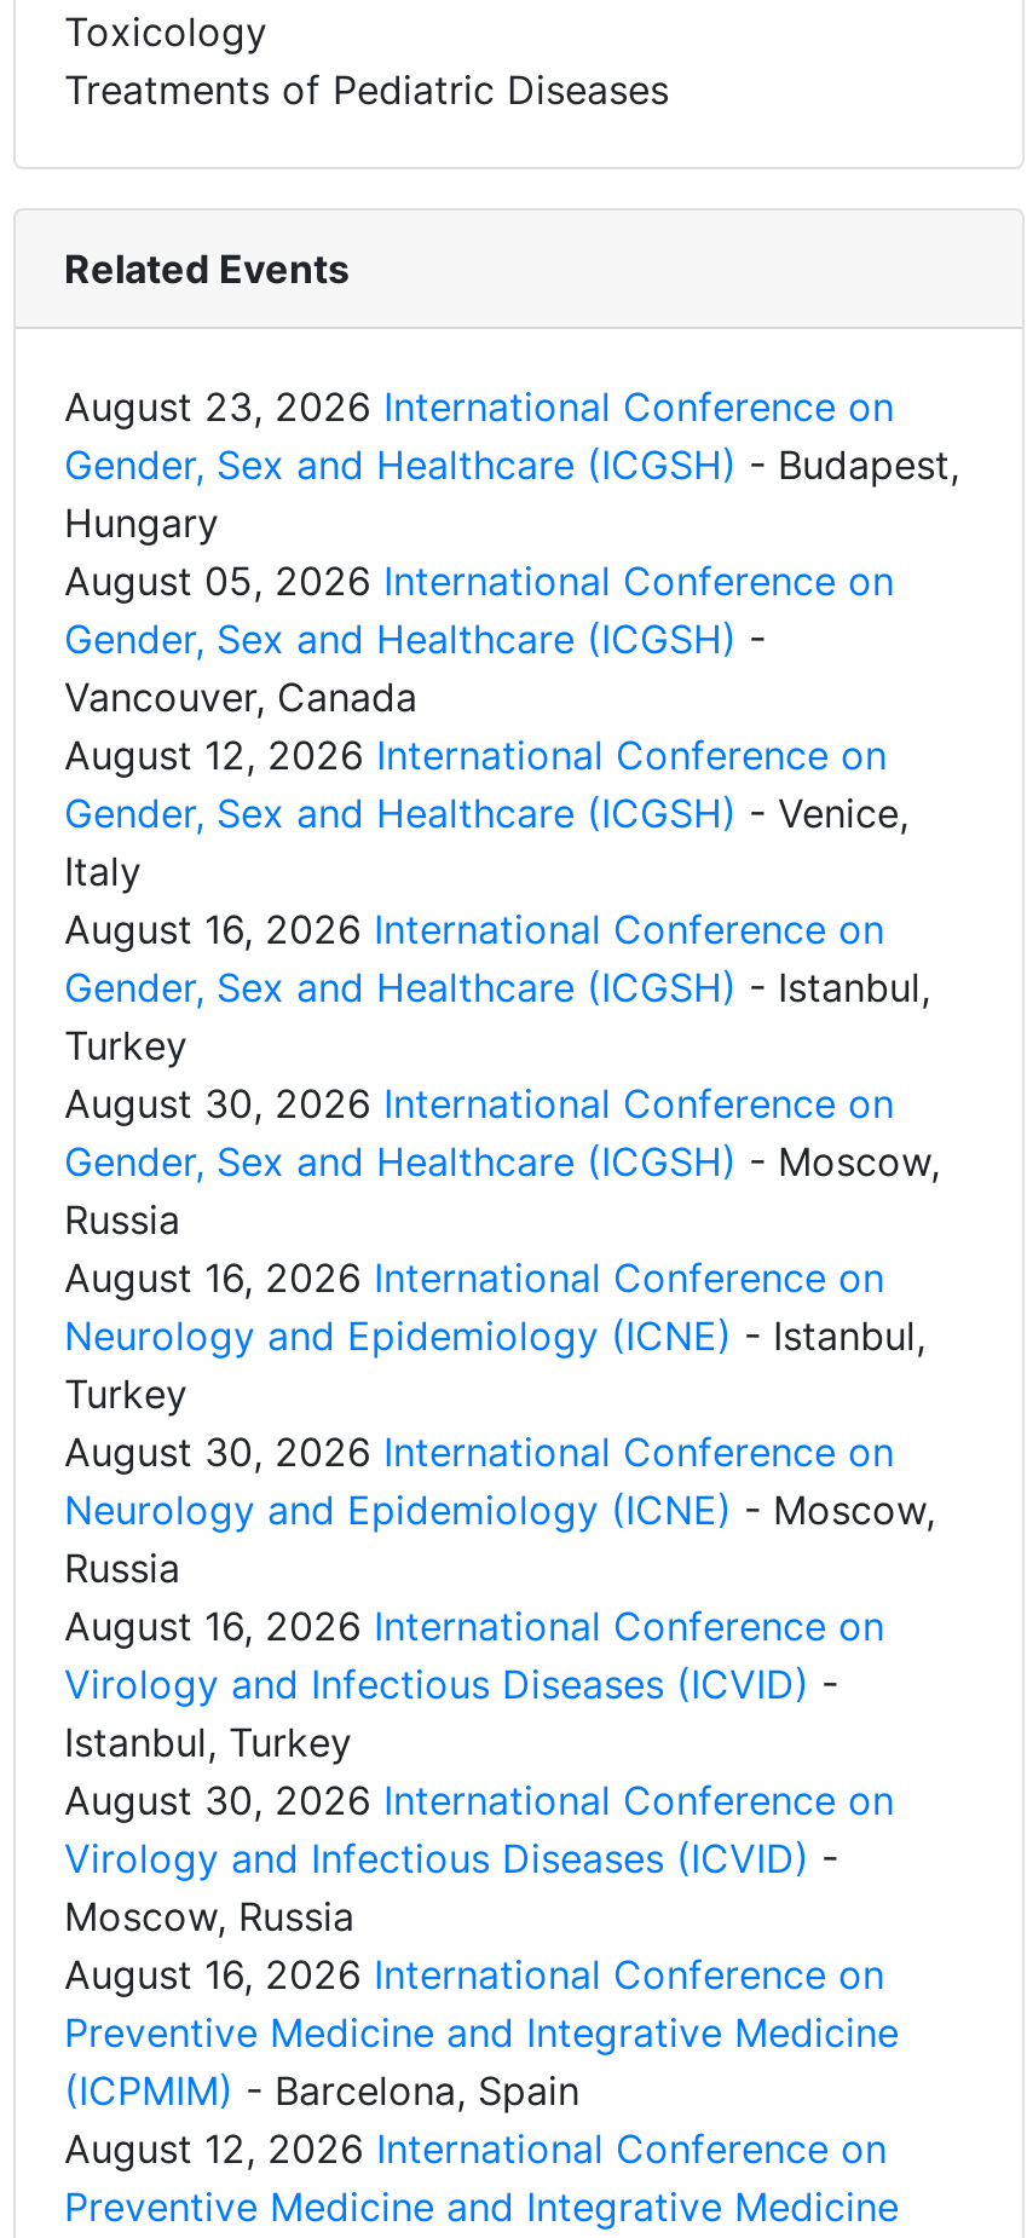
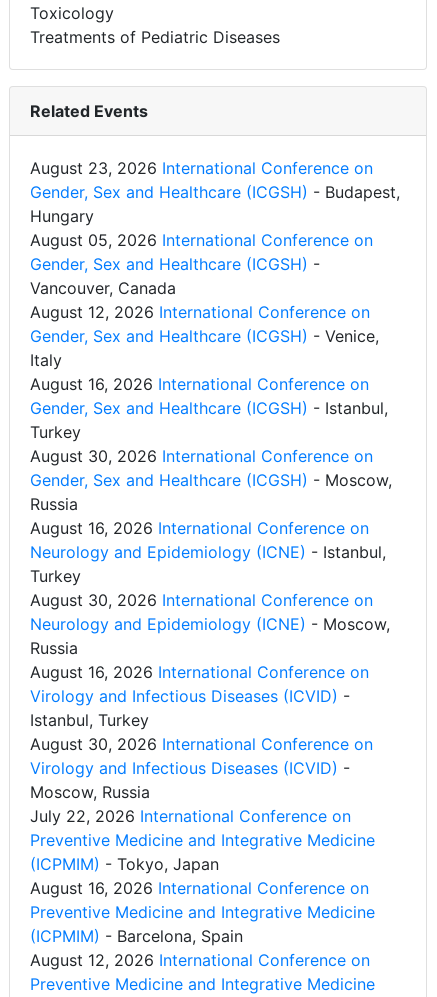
+ July 22, 2026 International Conference on
+ Preventive Medicine and Integrative Medicine
+ (ICPMIM) - Tokyo, Japan
